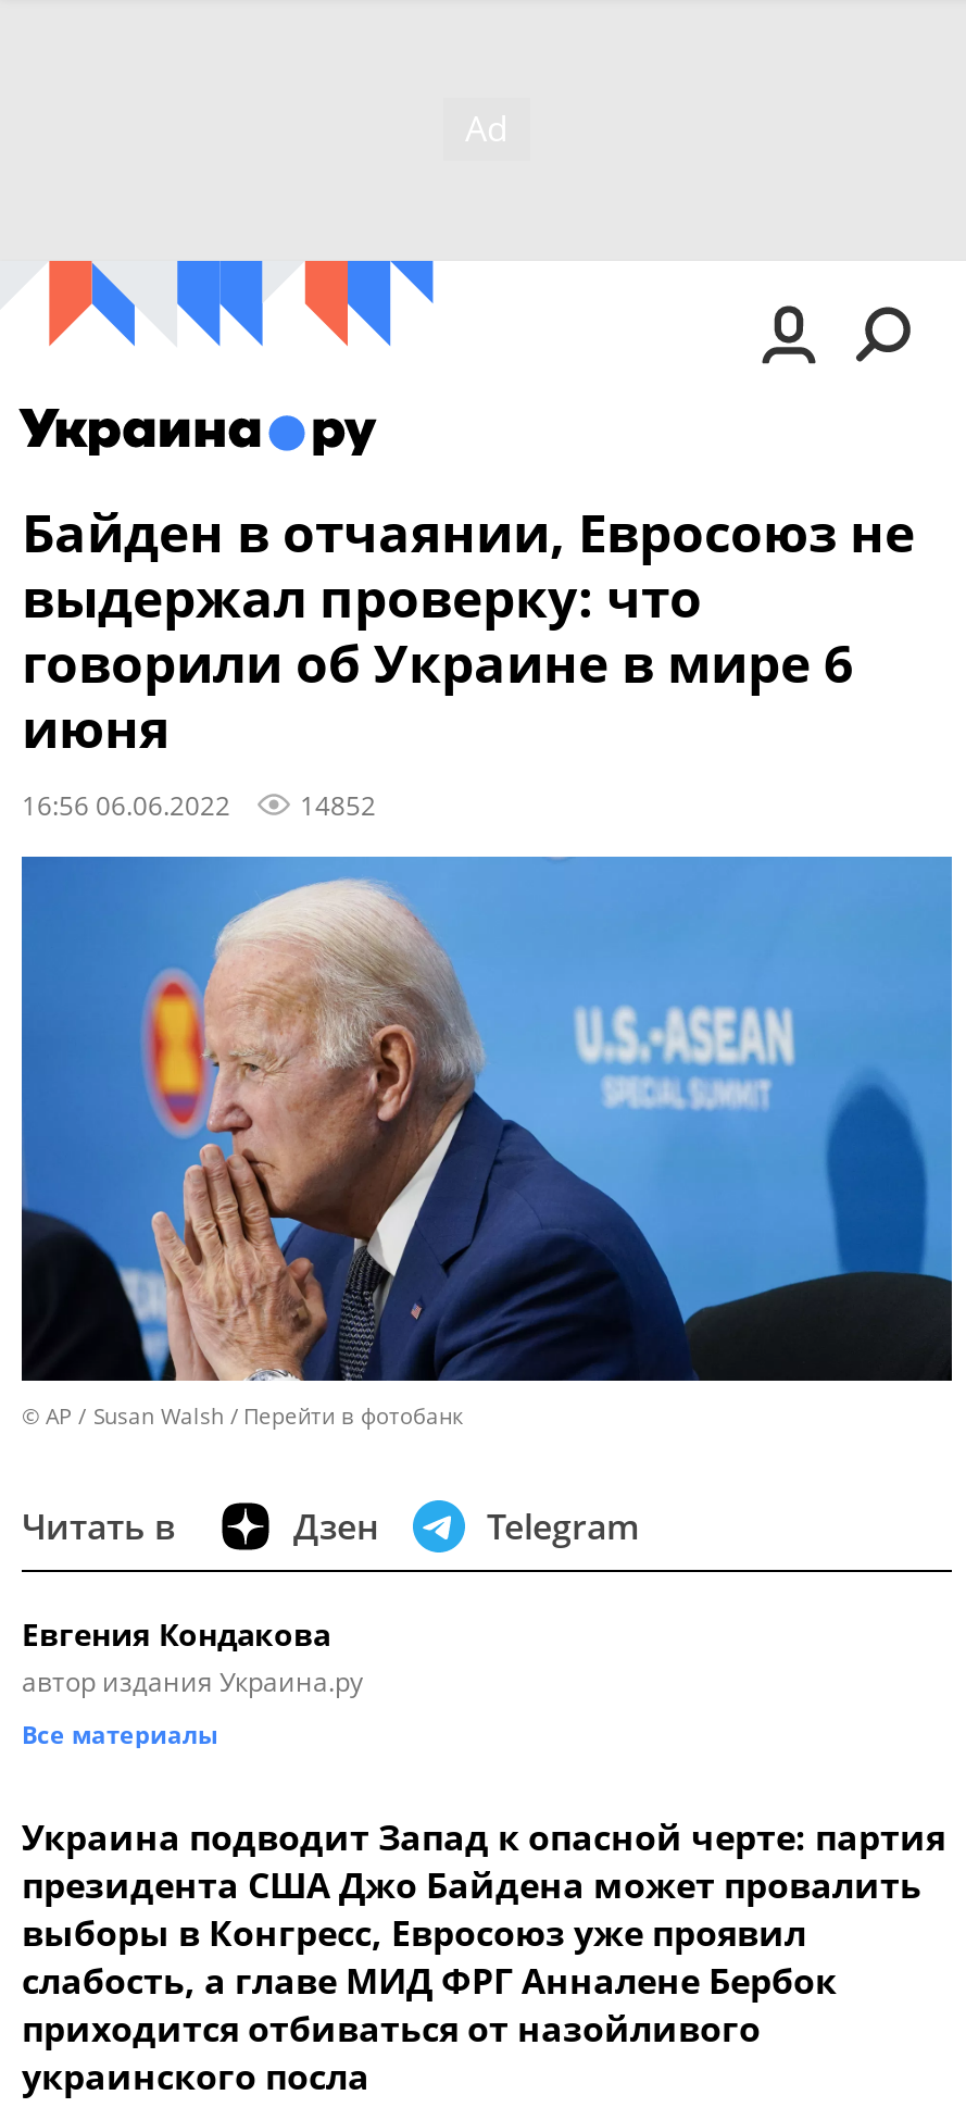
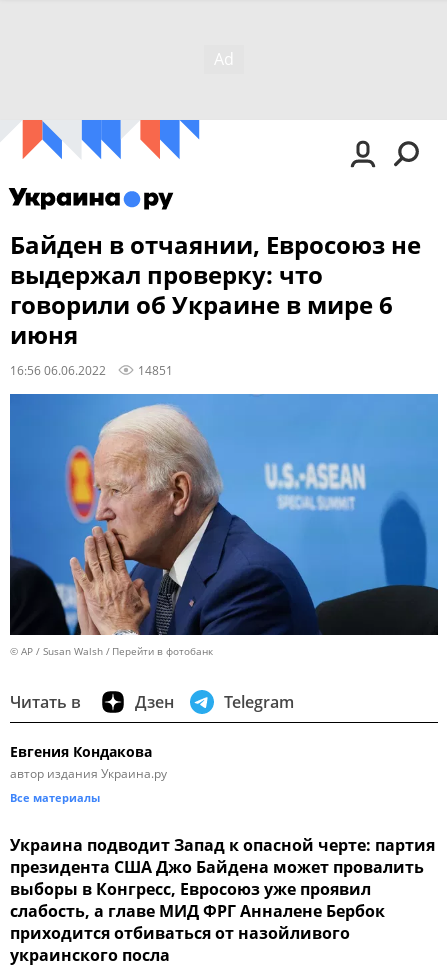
- 16:56 06.06.2022 14852
+ 16:56 06.06.2022 14851
